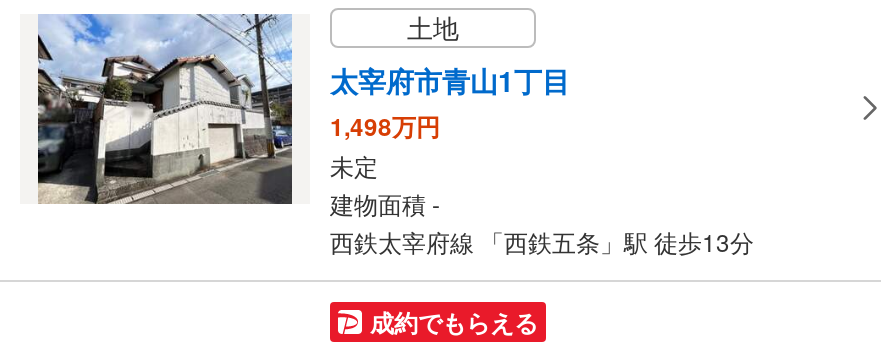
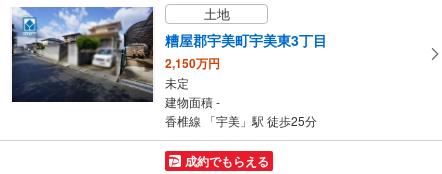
- [image]
- 太宰府市青山1丁目
- 1,498万円
+ [image]
+ 糟屋郡宇美町宇美東3丁目
+ 2,150万円

- 西鉄太宰府線 「西鉄五条」駅 徒歩13分
+ 香椎線 「宇美」駅 徒歩25分
